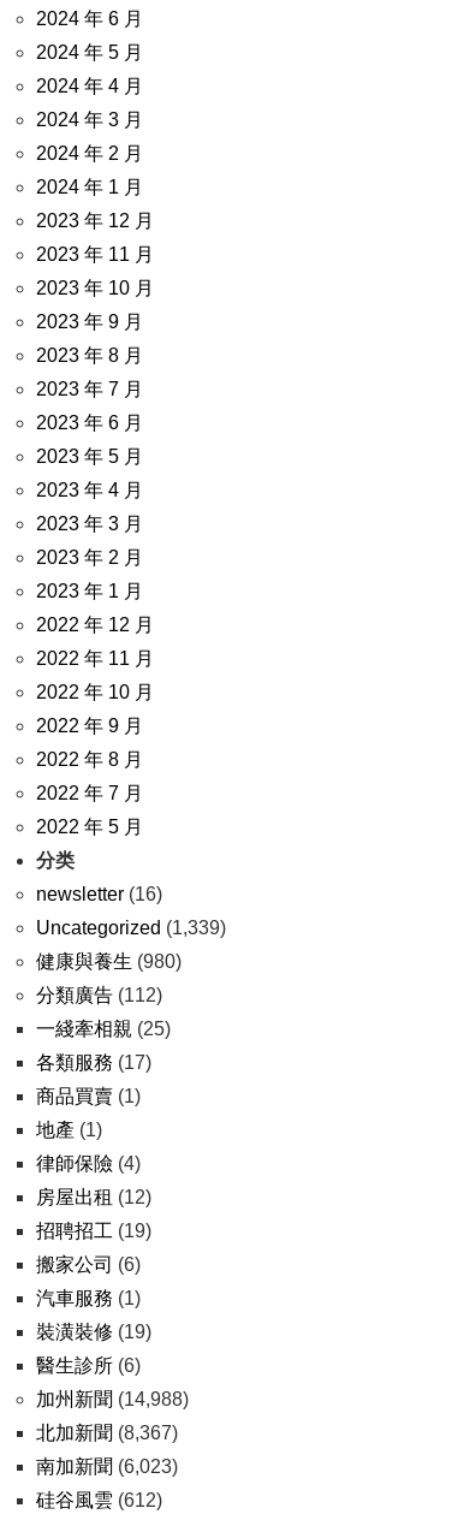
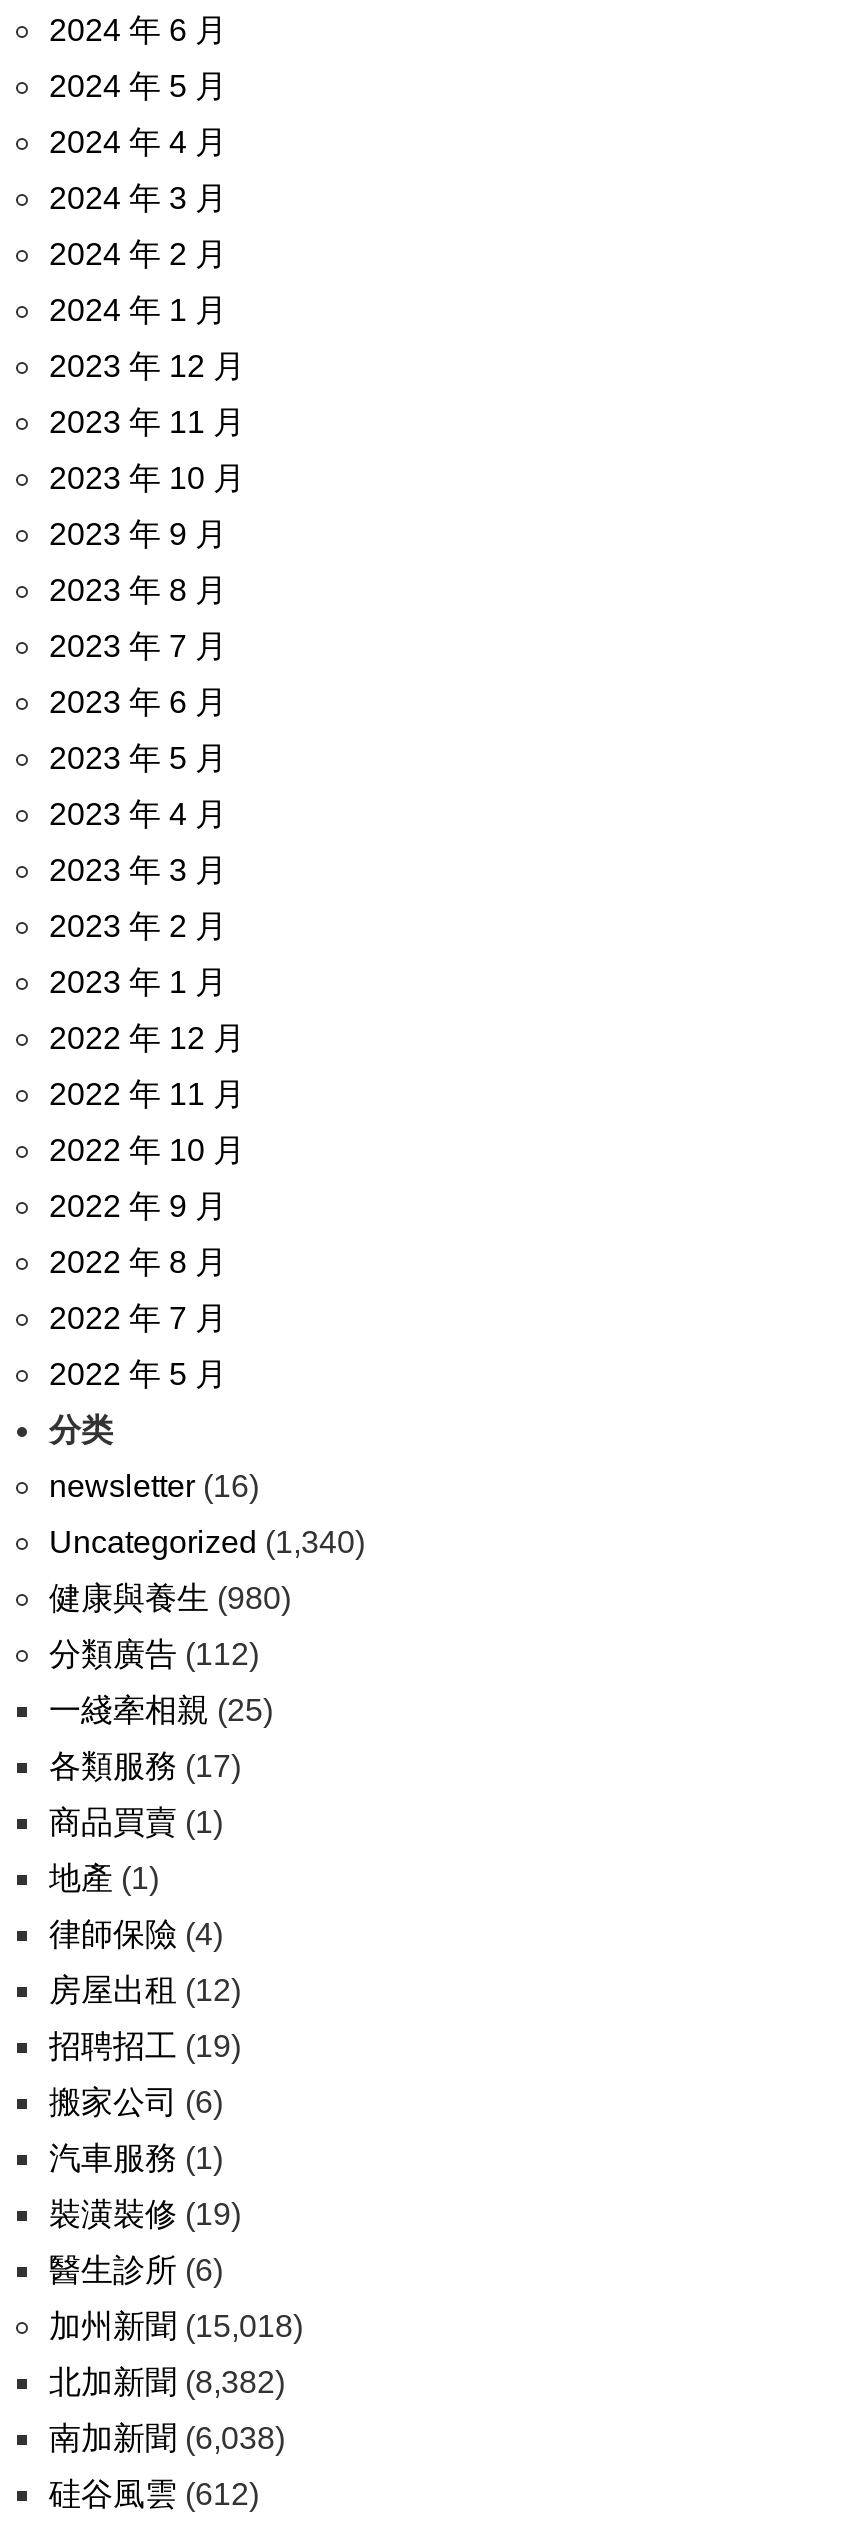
- Uncategorized (1,339)
+ Uncategorized (1,340)

- 加州新聞(14,988)
+ 加州新聞(15,018)

- 北加新聞(8,367)
+ 北加新聞(8,382)

- 南加新聞(6,023)
+ 南加新聞(6,038)
